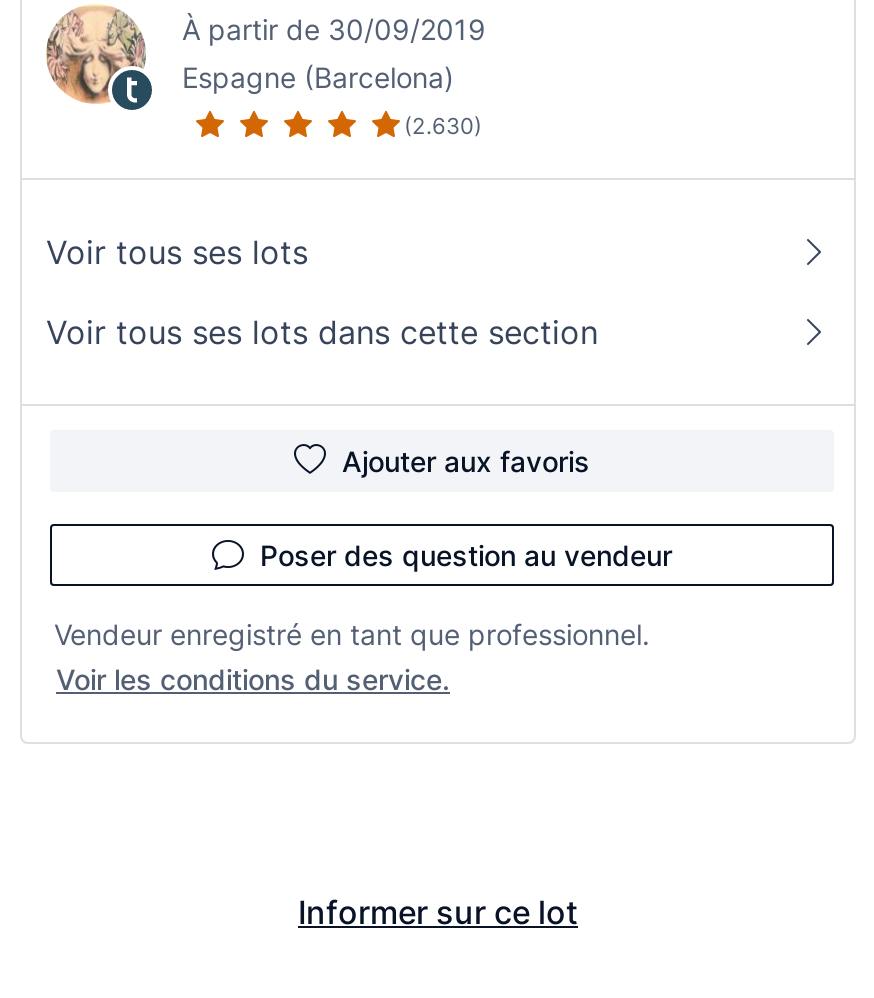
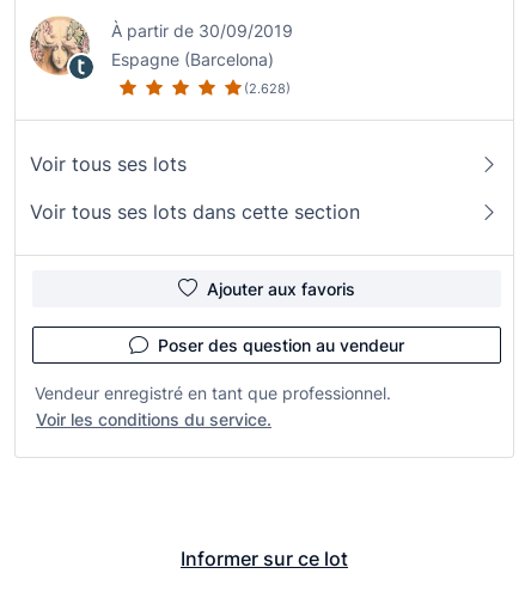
- (2.630)
+ (2.628)
